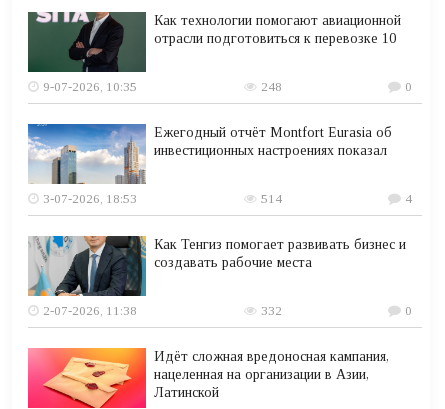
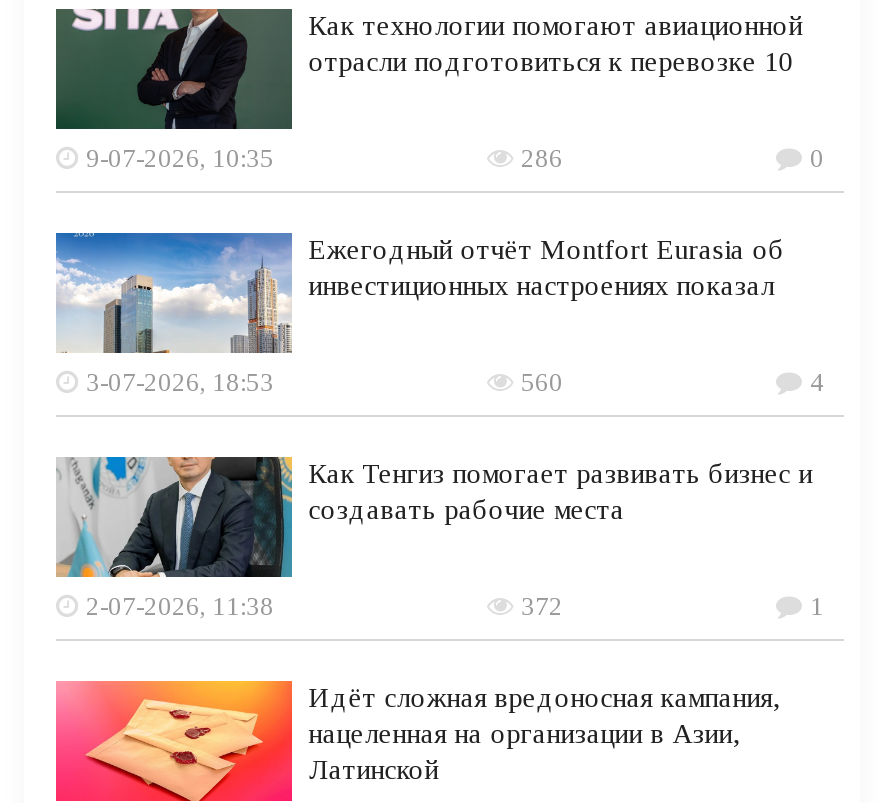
- 248
+ 286

- 514
+ 560

- 332
+ 372

- 0
+ 1
